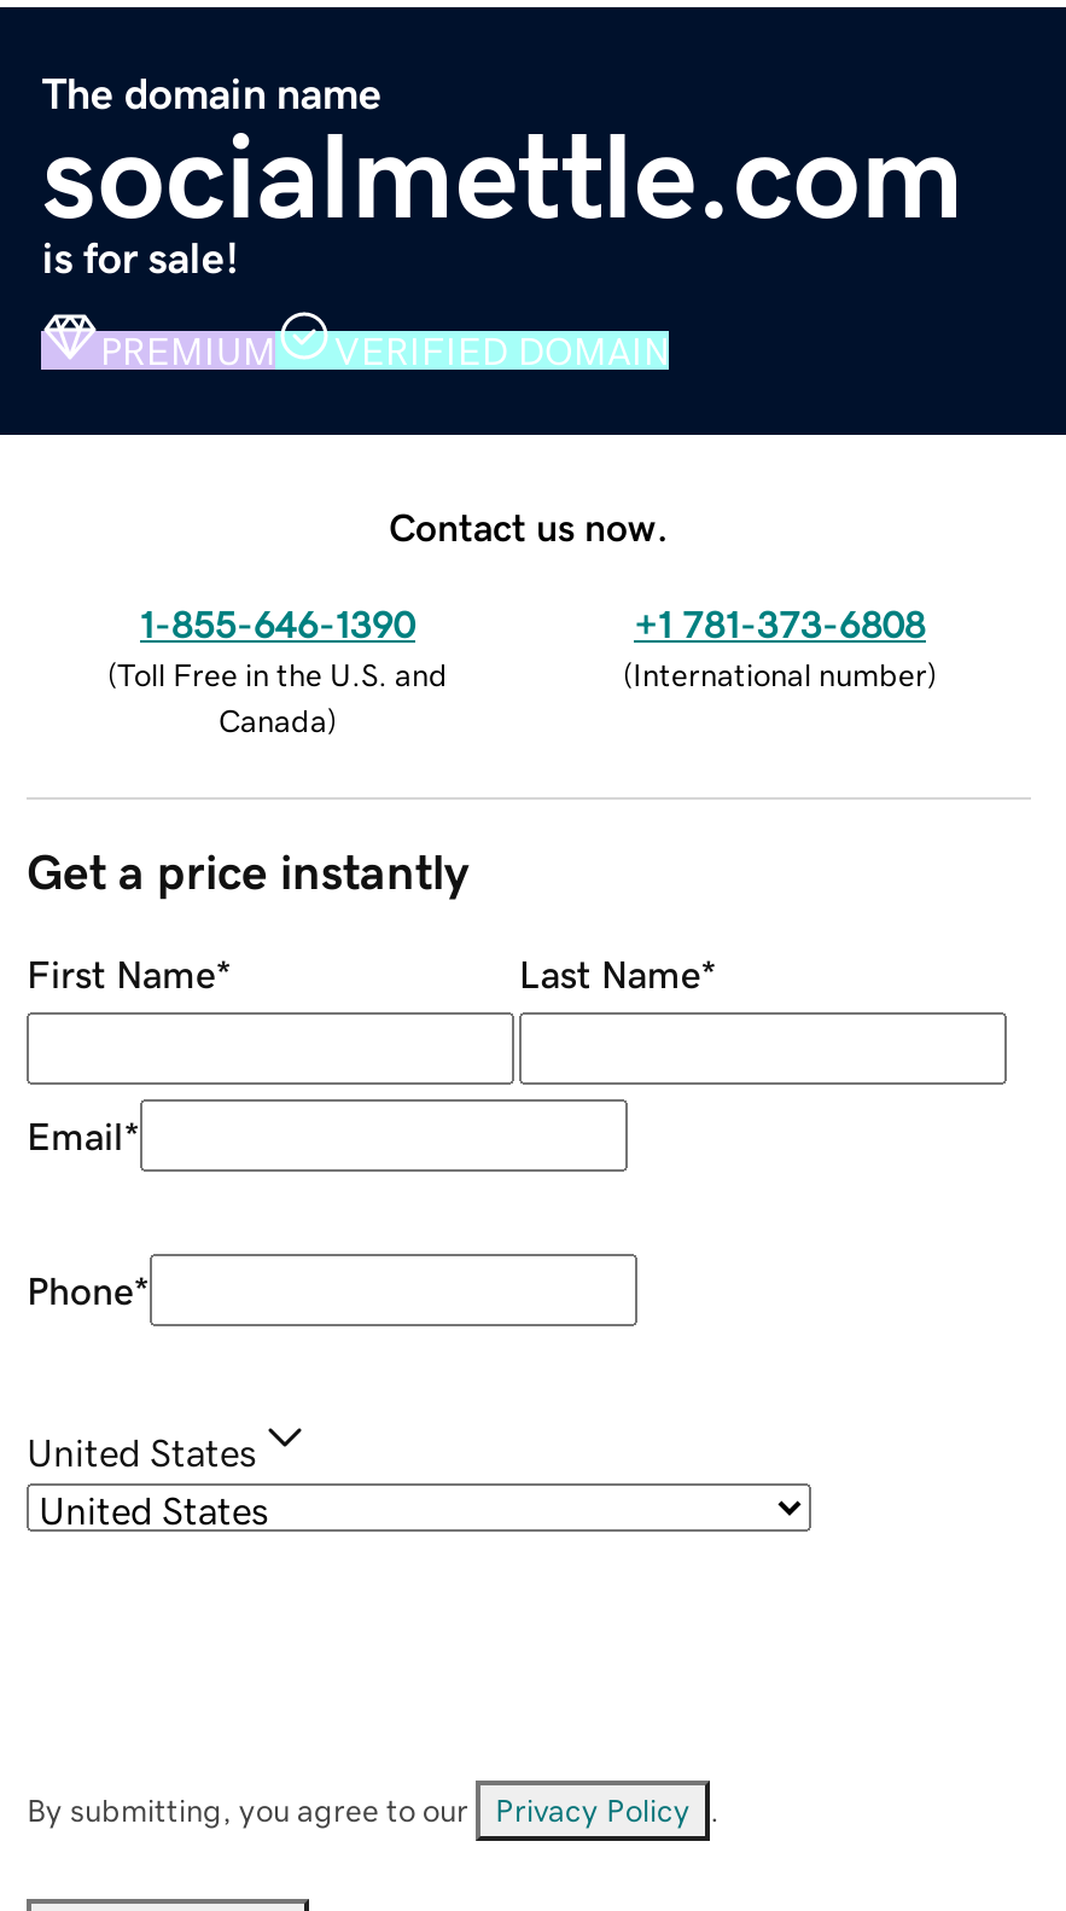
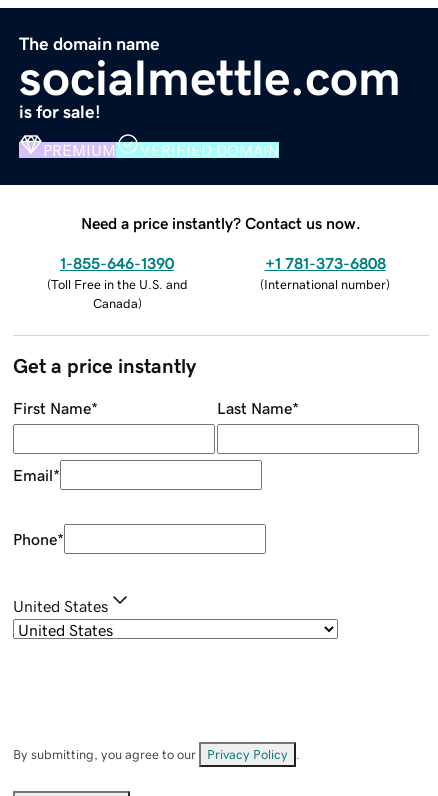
- Contact us now.
+ Need a price instantly? Contact us now.
